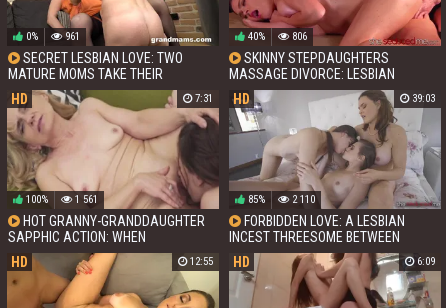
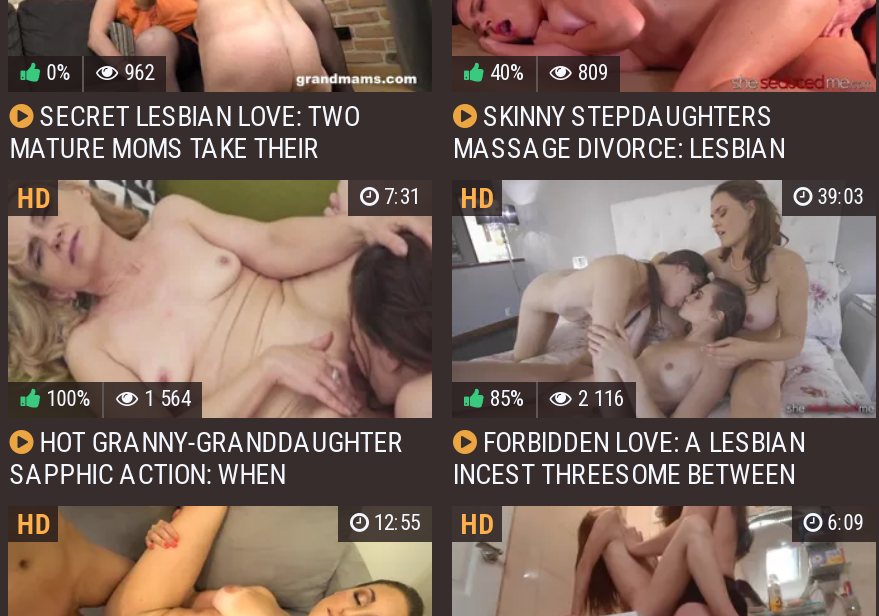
- 0% 961
+ 0% 962

- 40% 806
+ 40% 809

- 100% 1 561
+ 100% 1 564

- 85% 2 110
+ 85% 2 116
